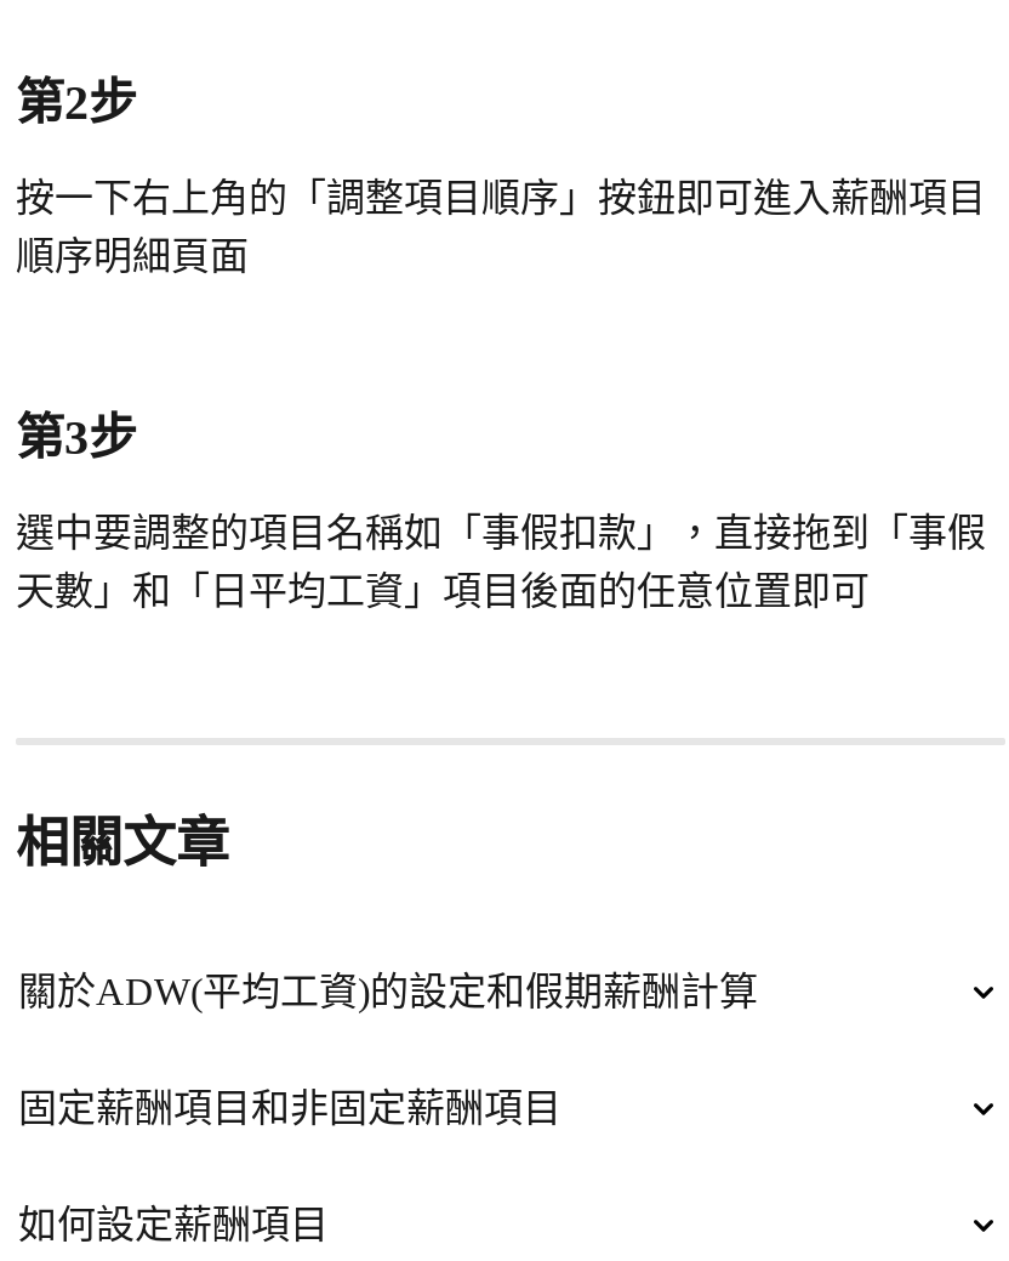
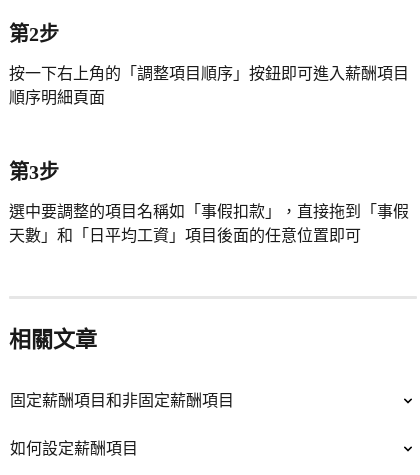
- 關於ADW(平均工資)的設定和假期薪酬計算
